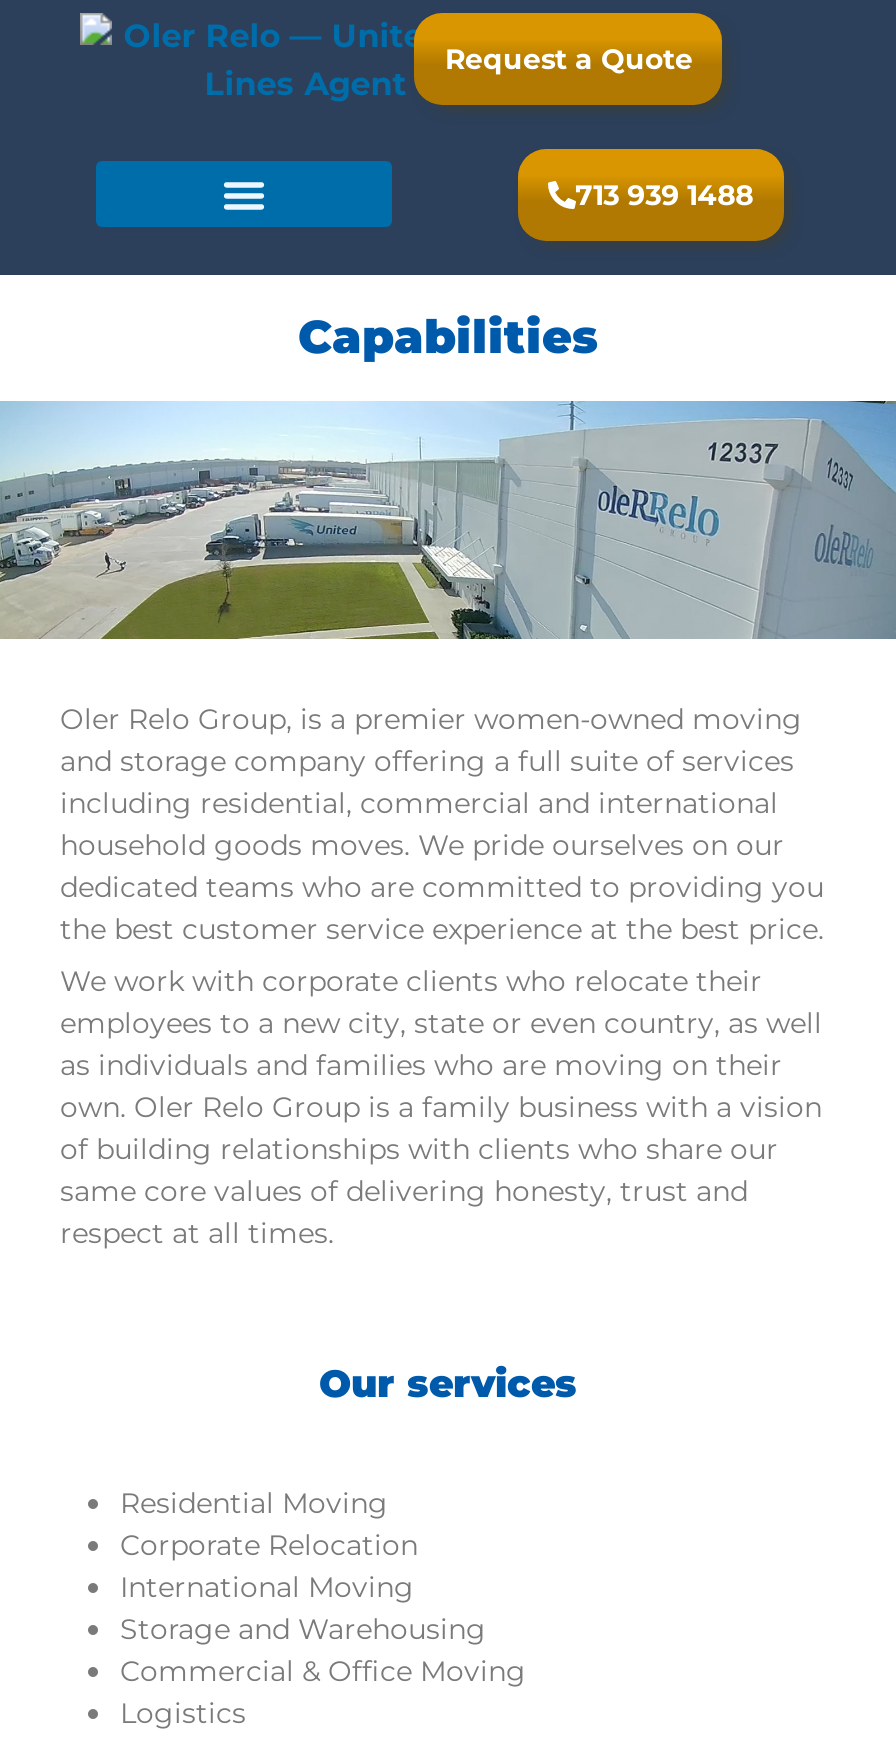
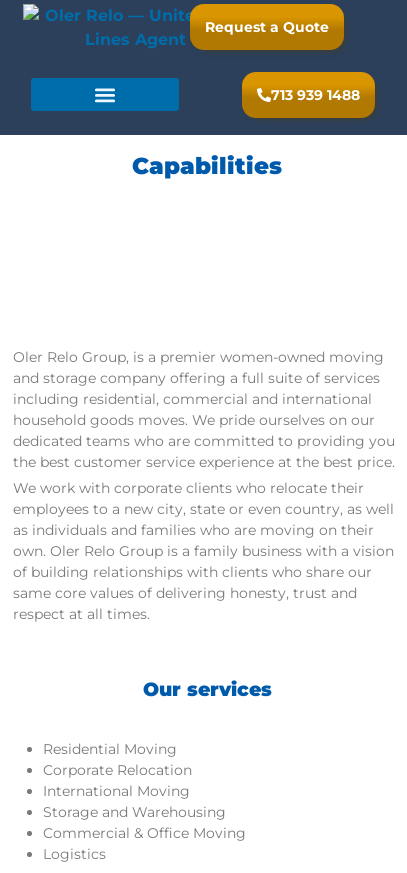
- [image]
